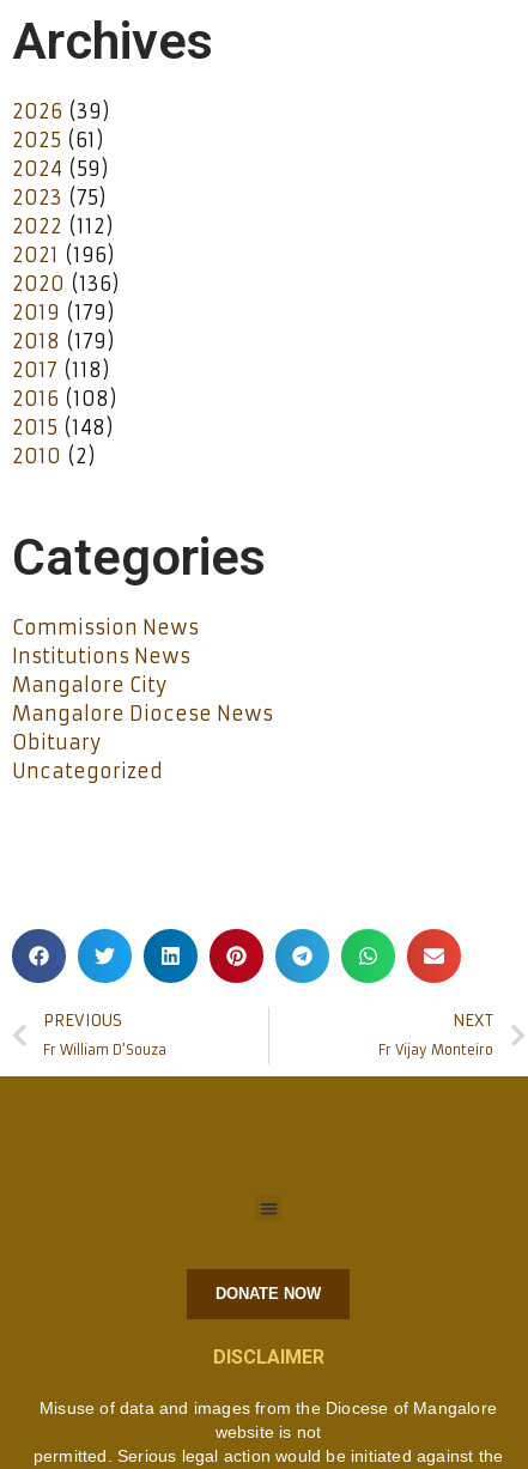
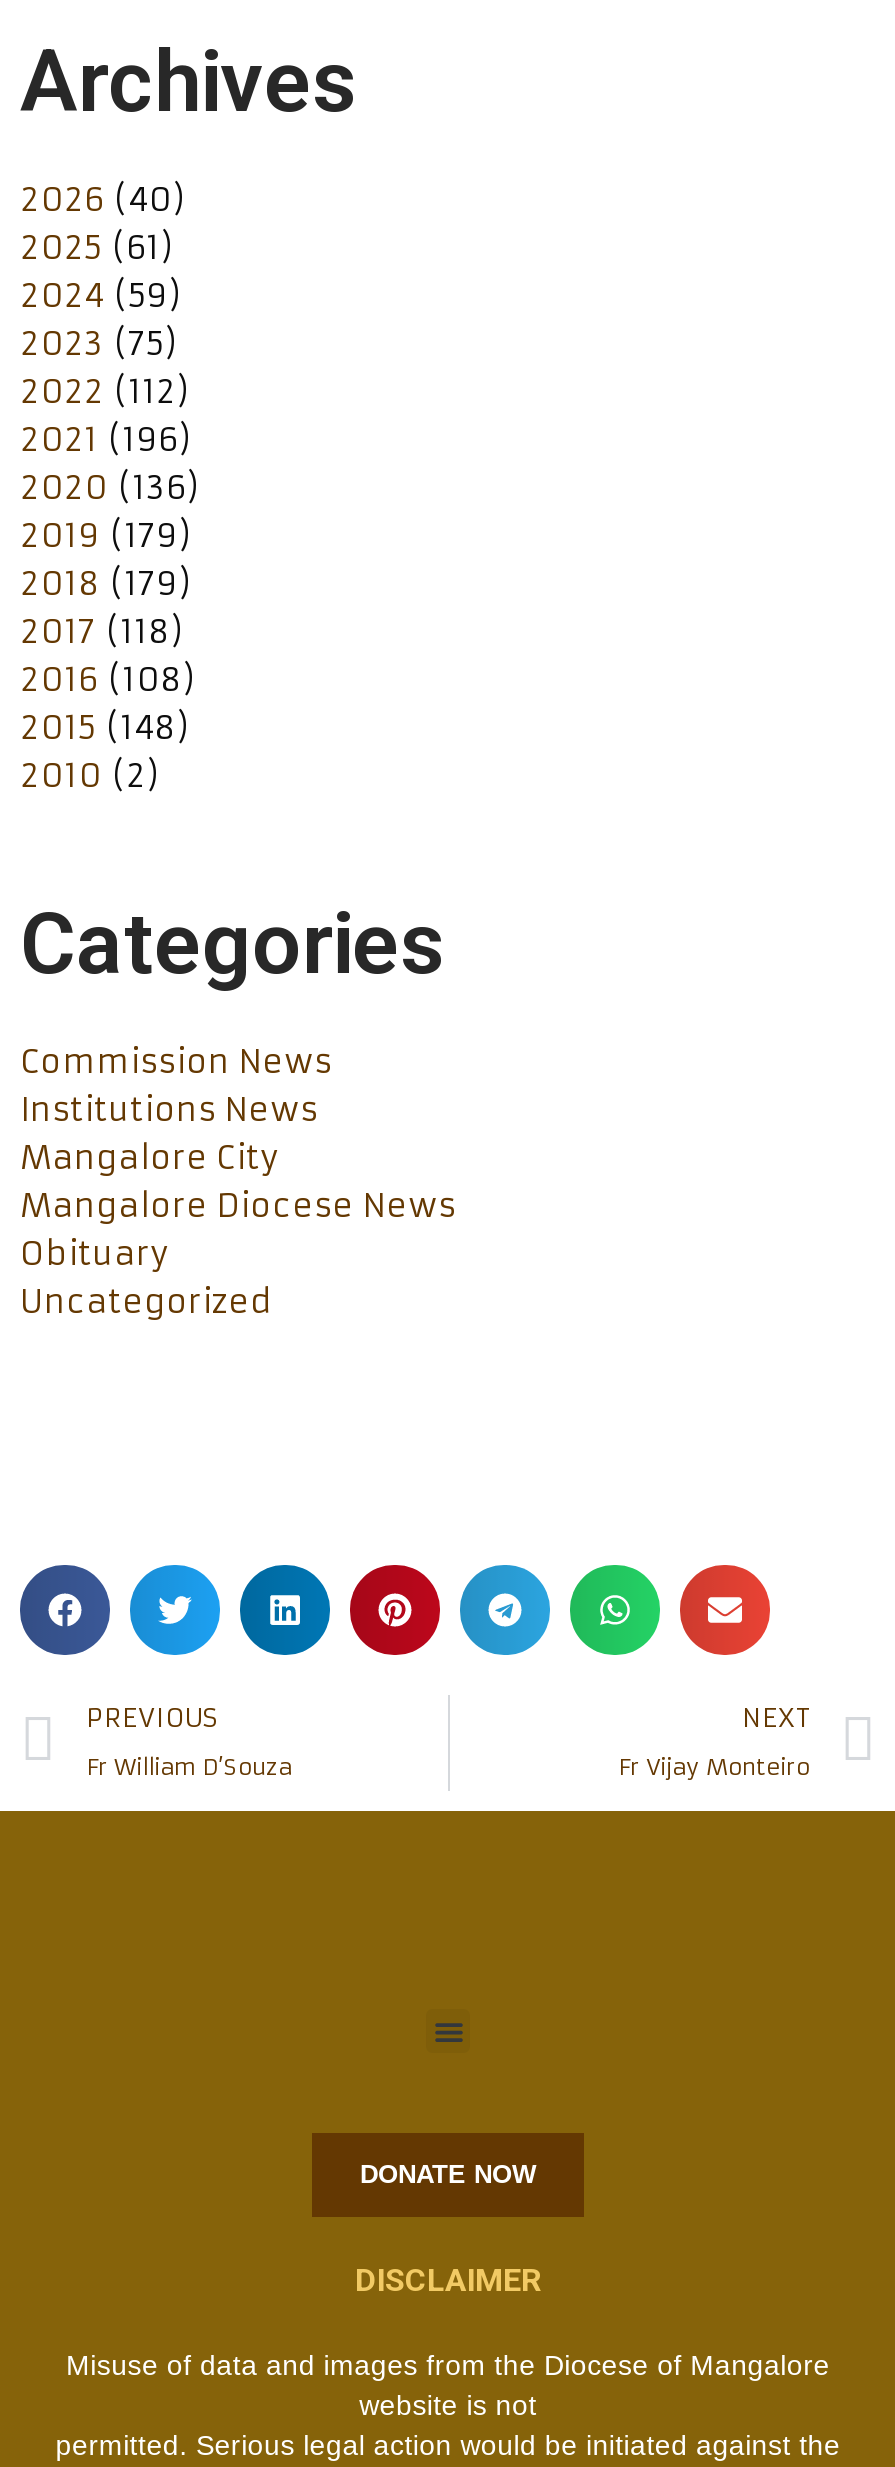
- 2026 (39)
+ 2026 (40)
